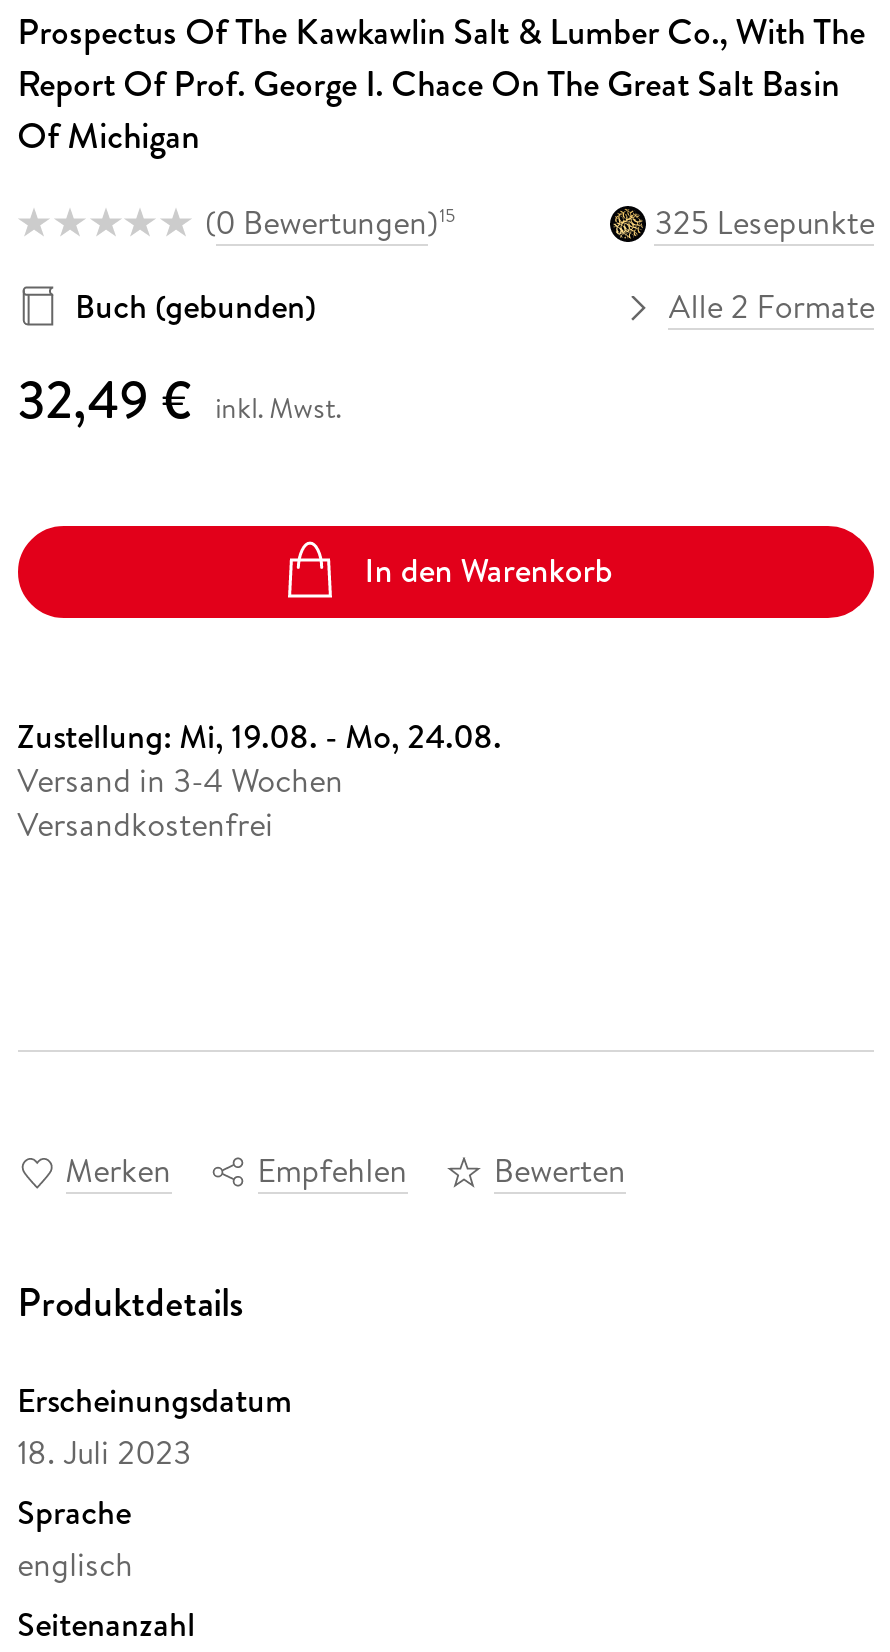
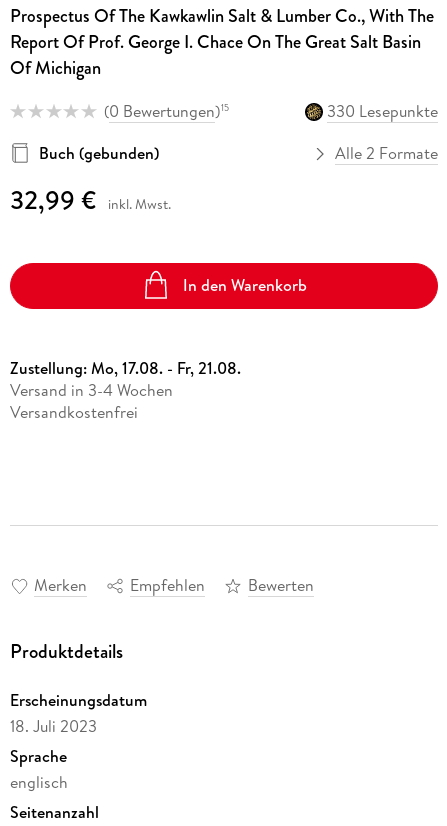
- 325 Lesepunkte
+ 330 Lesepunkte

- 32,49 € inkl. Mwst.
+ 32,99 € inkl. Mwst.

- Zustellung: Mi, 19.08. - Mo, 24.08.
+ Zustellung: Mo, 17.08. - Fr, 21.08.
